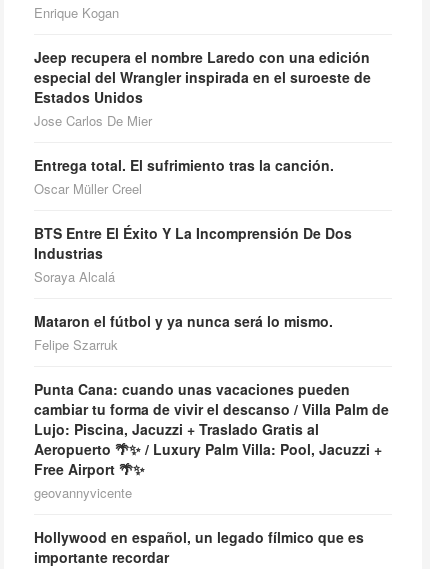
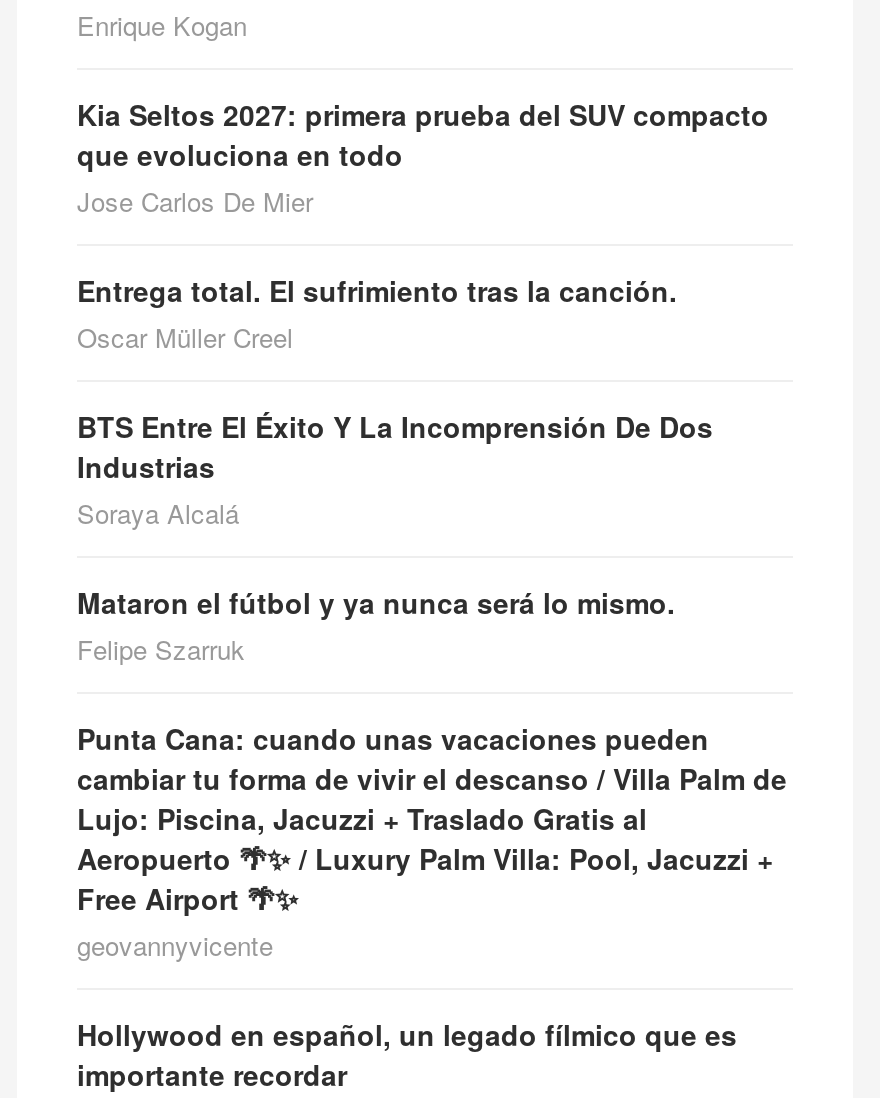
- Jeep recupera el nombre Laredo con una edición
- especial del Wrangler inspirada en el suroeste de
- Estados Unidos
+ Kia Seltos 2027: primera prueba del SUV compacto
+ que evoluciona en todo
